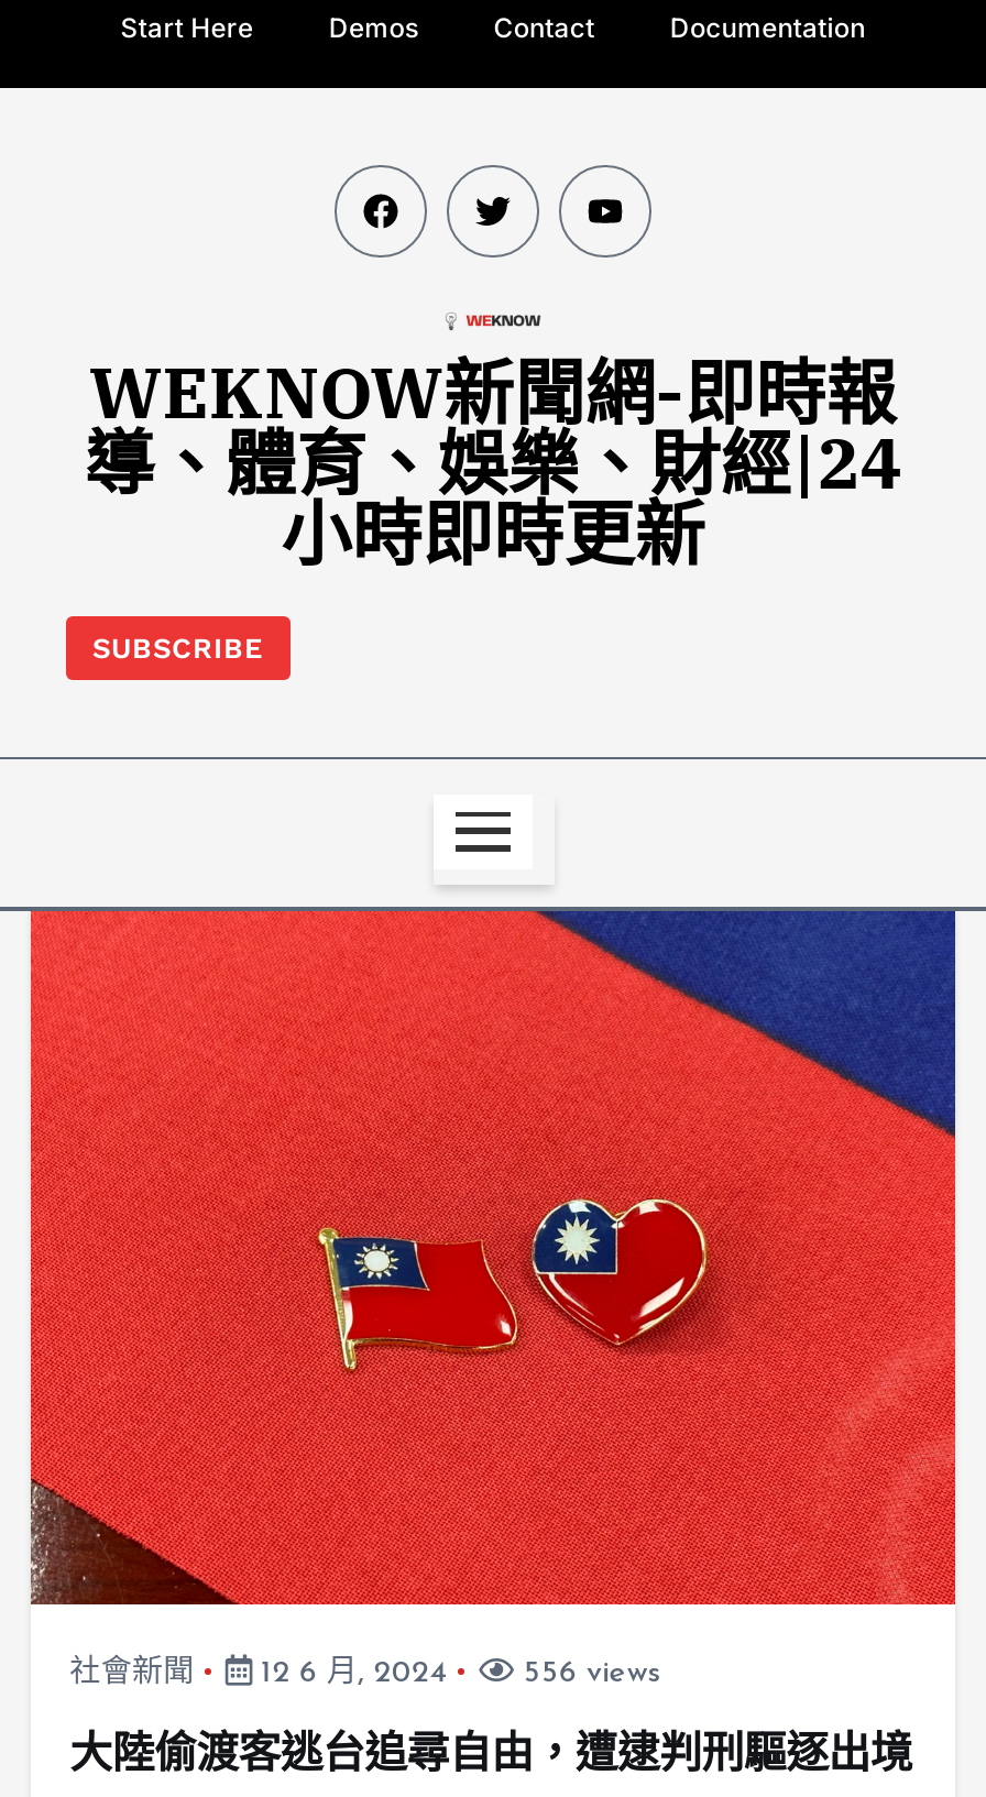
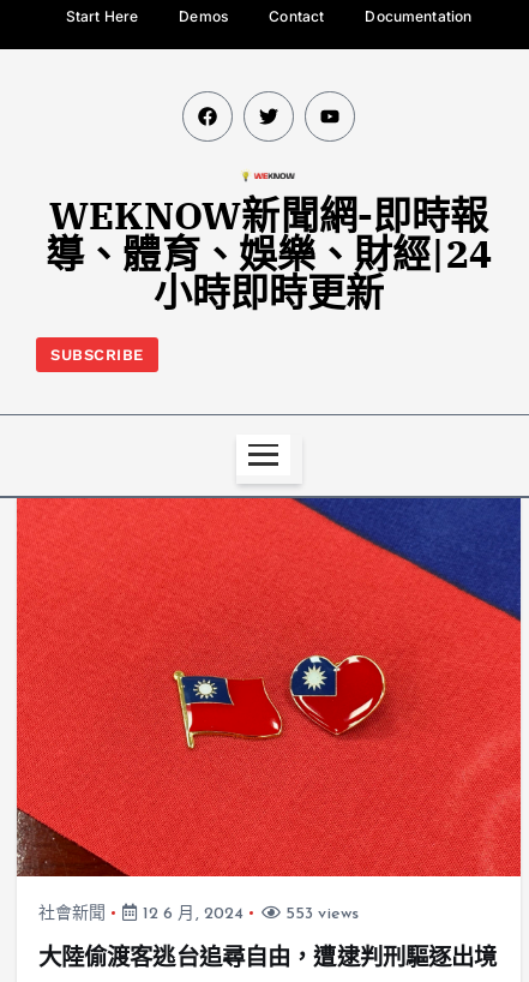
- 556 views
+ 553 views
